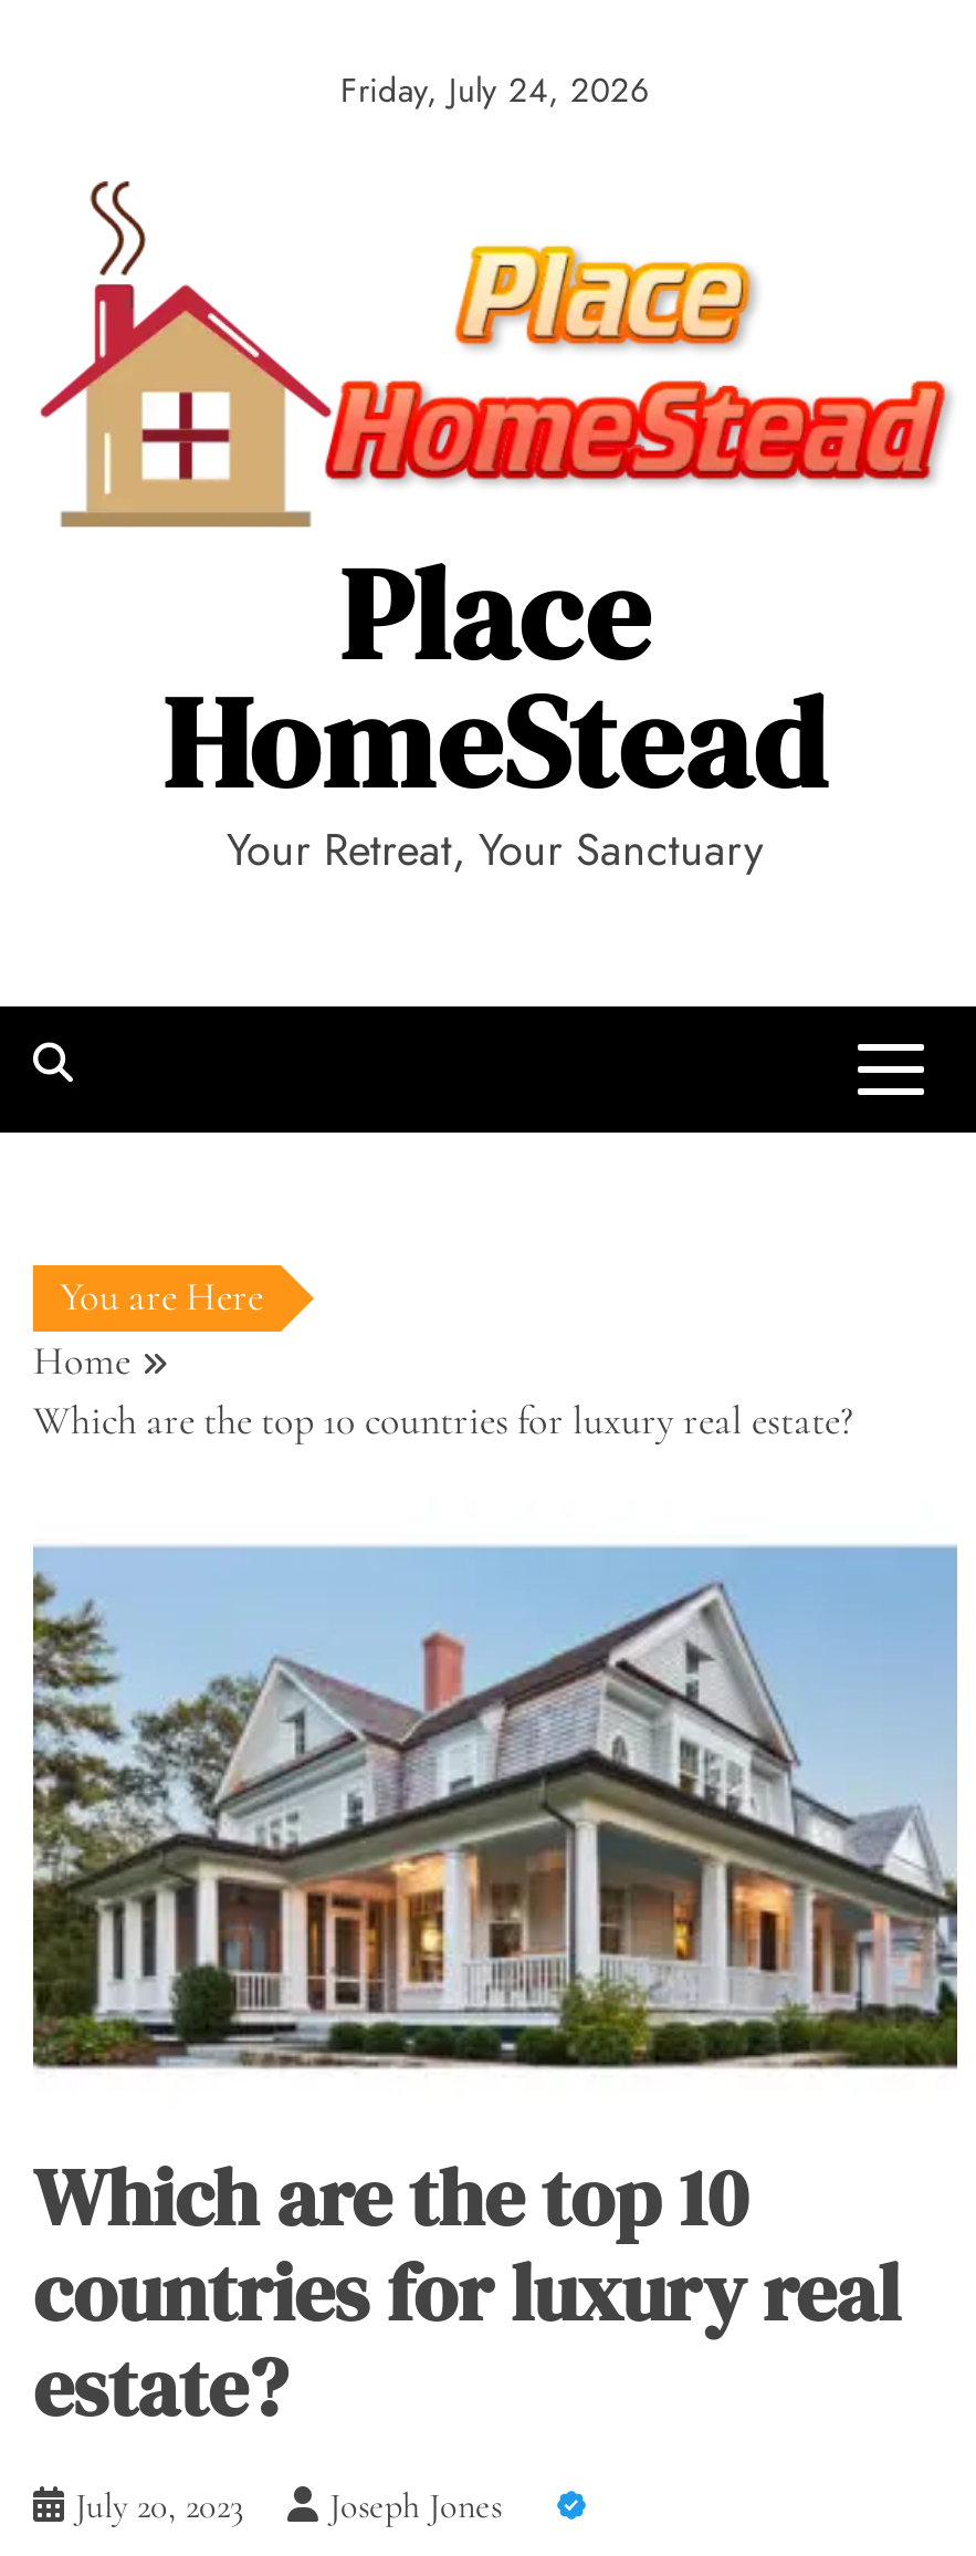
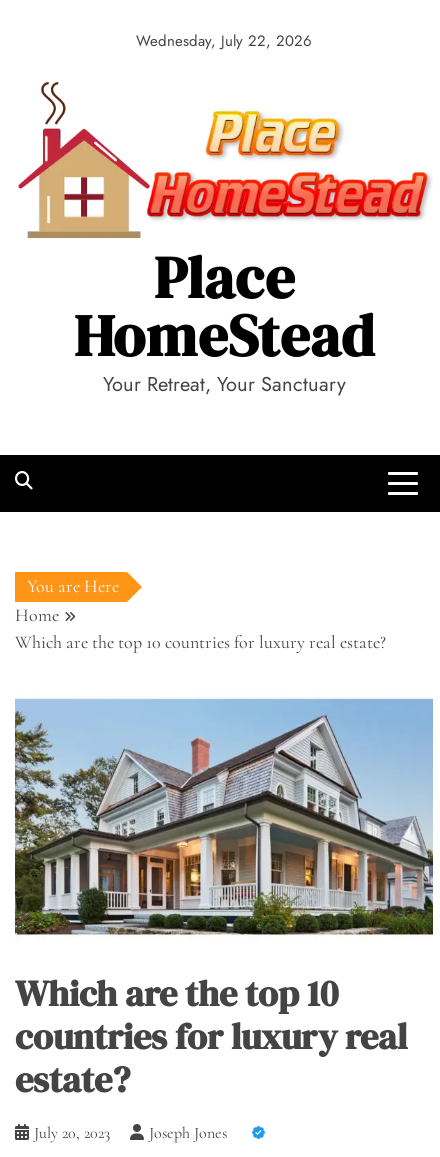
- Friday, July 24, 2026
+ Wednesday, July 22, 2026
